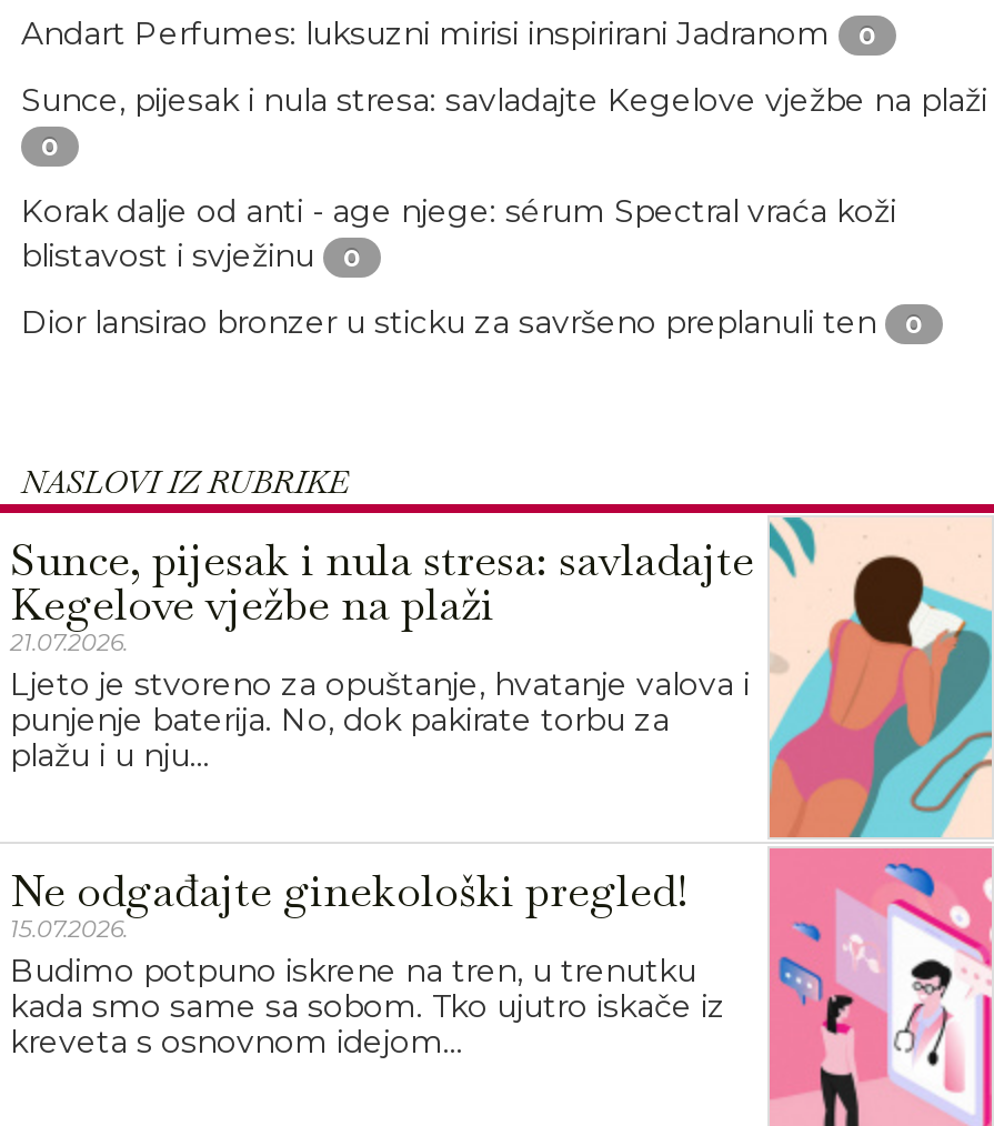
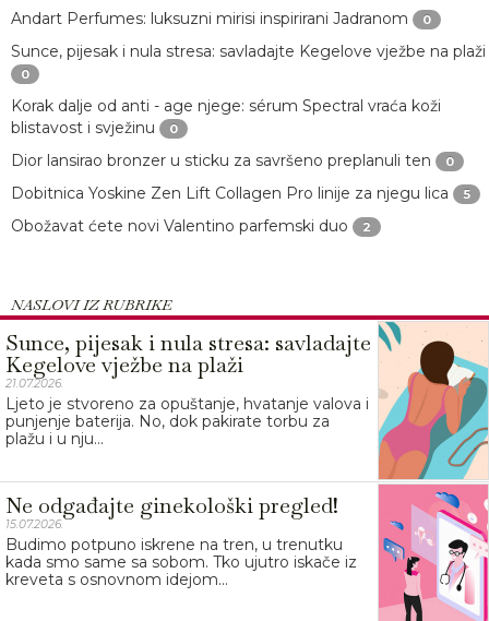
+ Dobitnica Yoskine Zen Lift Collagen Pro linije za njegu lica
+ 5
+ Obožavat ćete novi Valentino parfemski duo
+ 2
